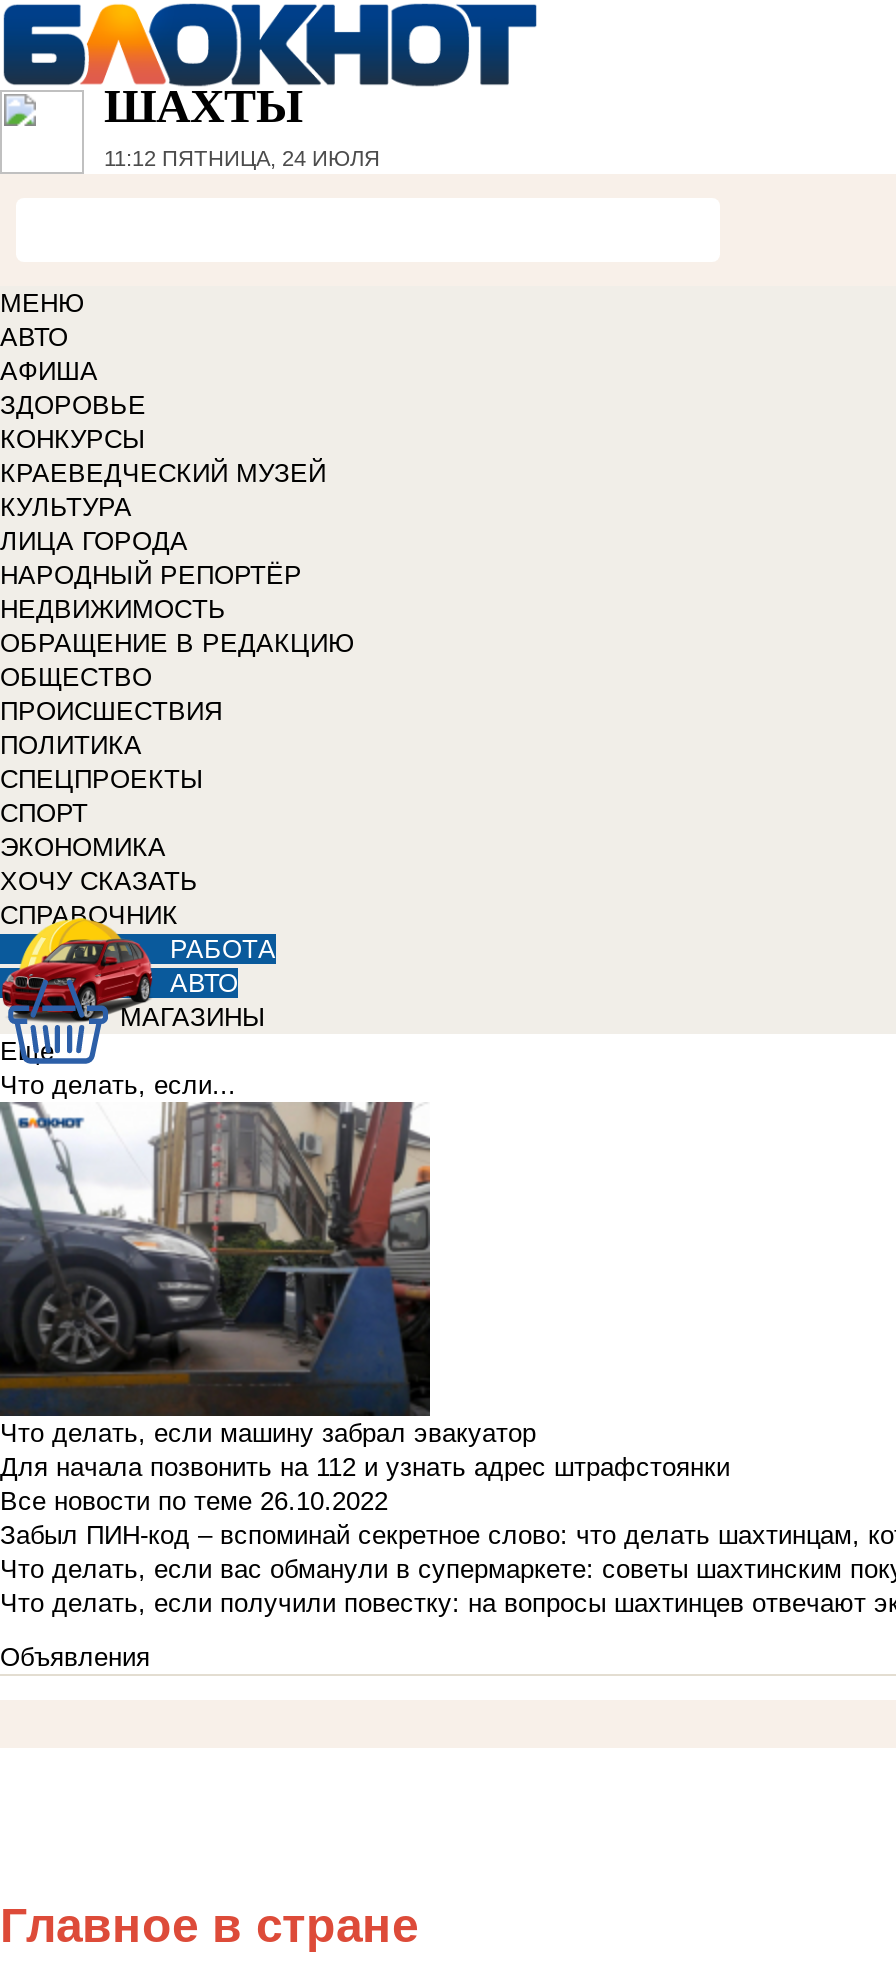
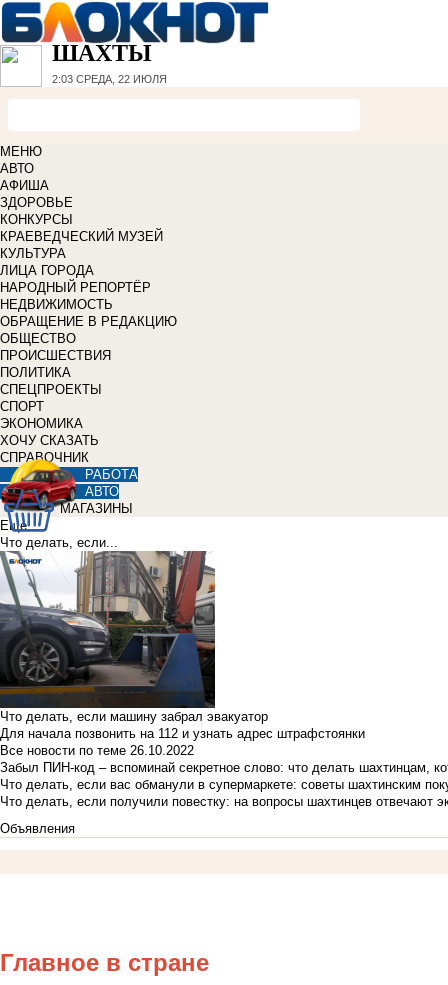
- 11:12 ПЯТНИЦА, 24 ИЮЛЯ
+ 2:03 СРЕДА, 22 ИЮЛЯ
